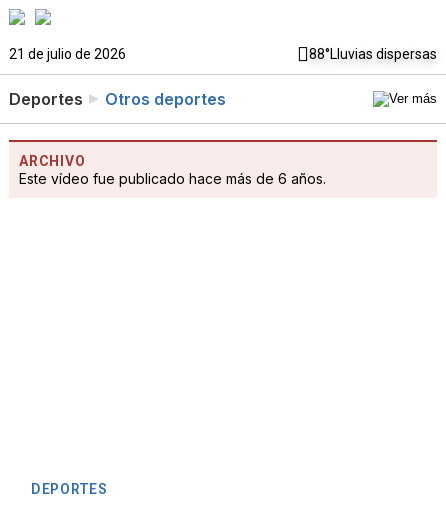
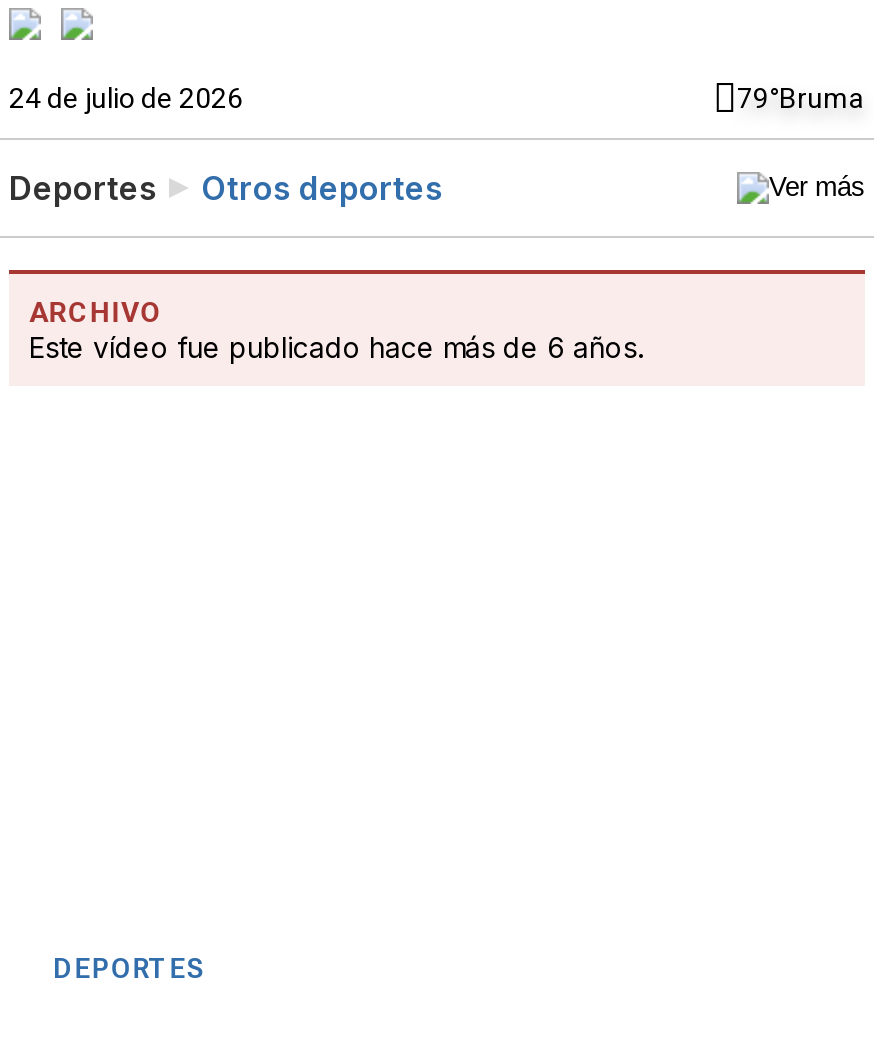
- 21 de julio de 2026
- 88°Lluvias dispersas
+ 24 de julio de 2026
+ 79°Bruma
